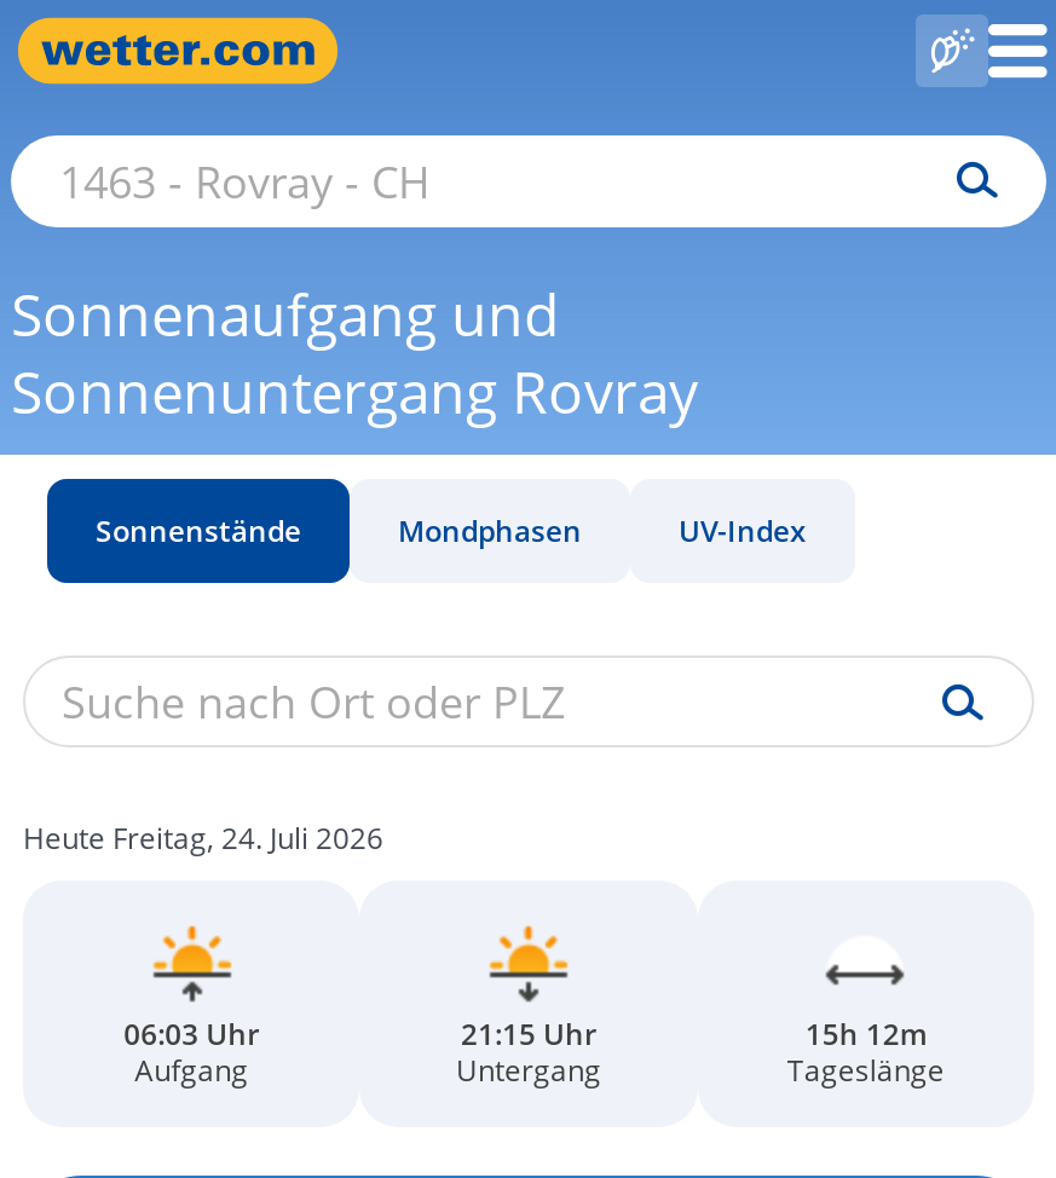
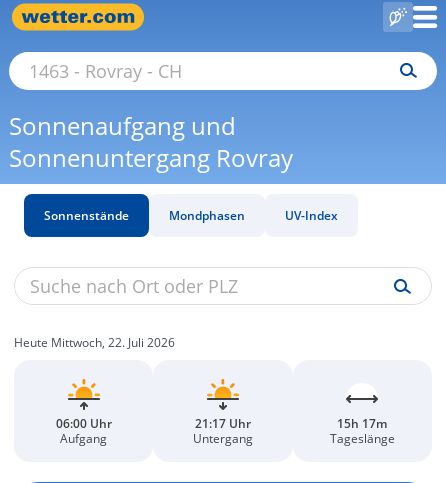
- Heute Freitag, 24. Juli 2026
+ Heute Mittwoch, 22. Juli 2026

- 06:03 Uhr
+ 06:00 Uhr

- 21:15 Uhr
+ 21:17 Uhr

- 15h 12m
+ 15h 17m
